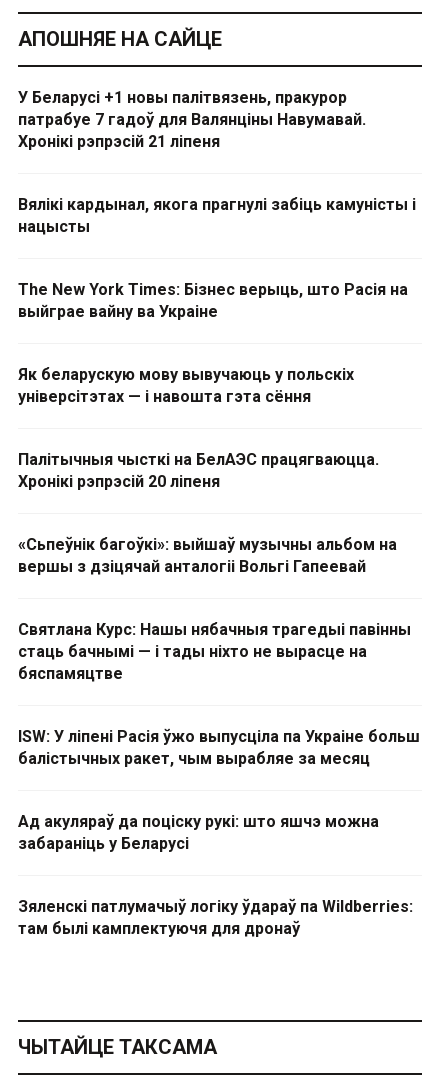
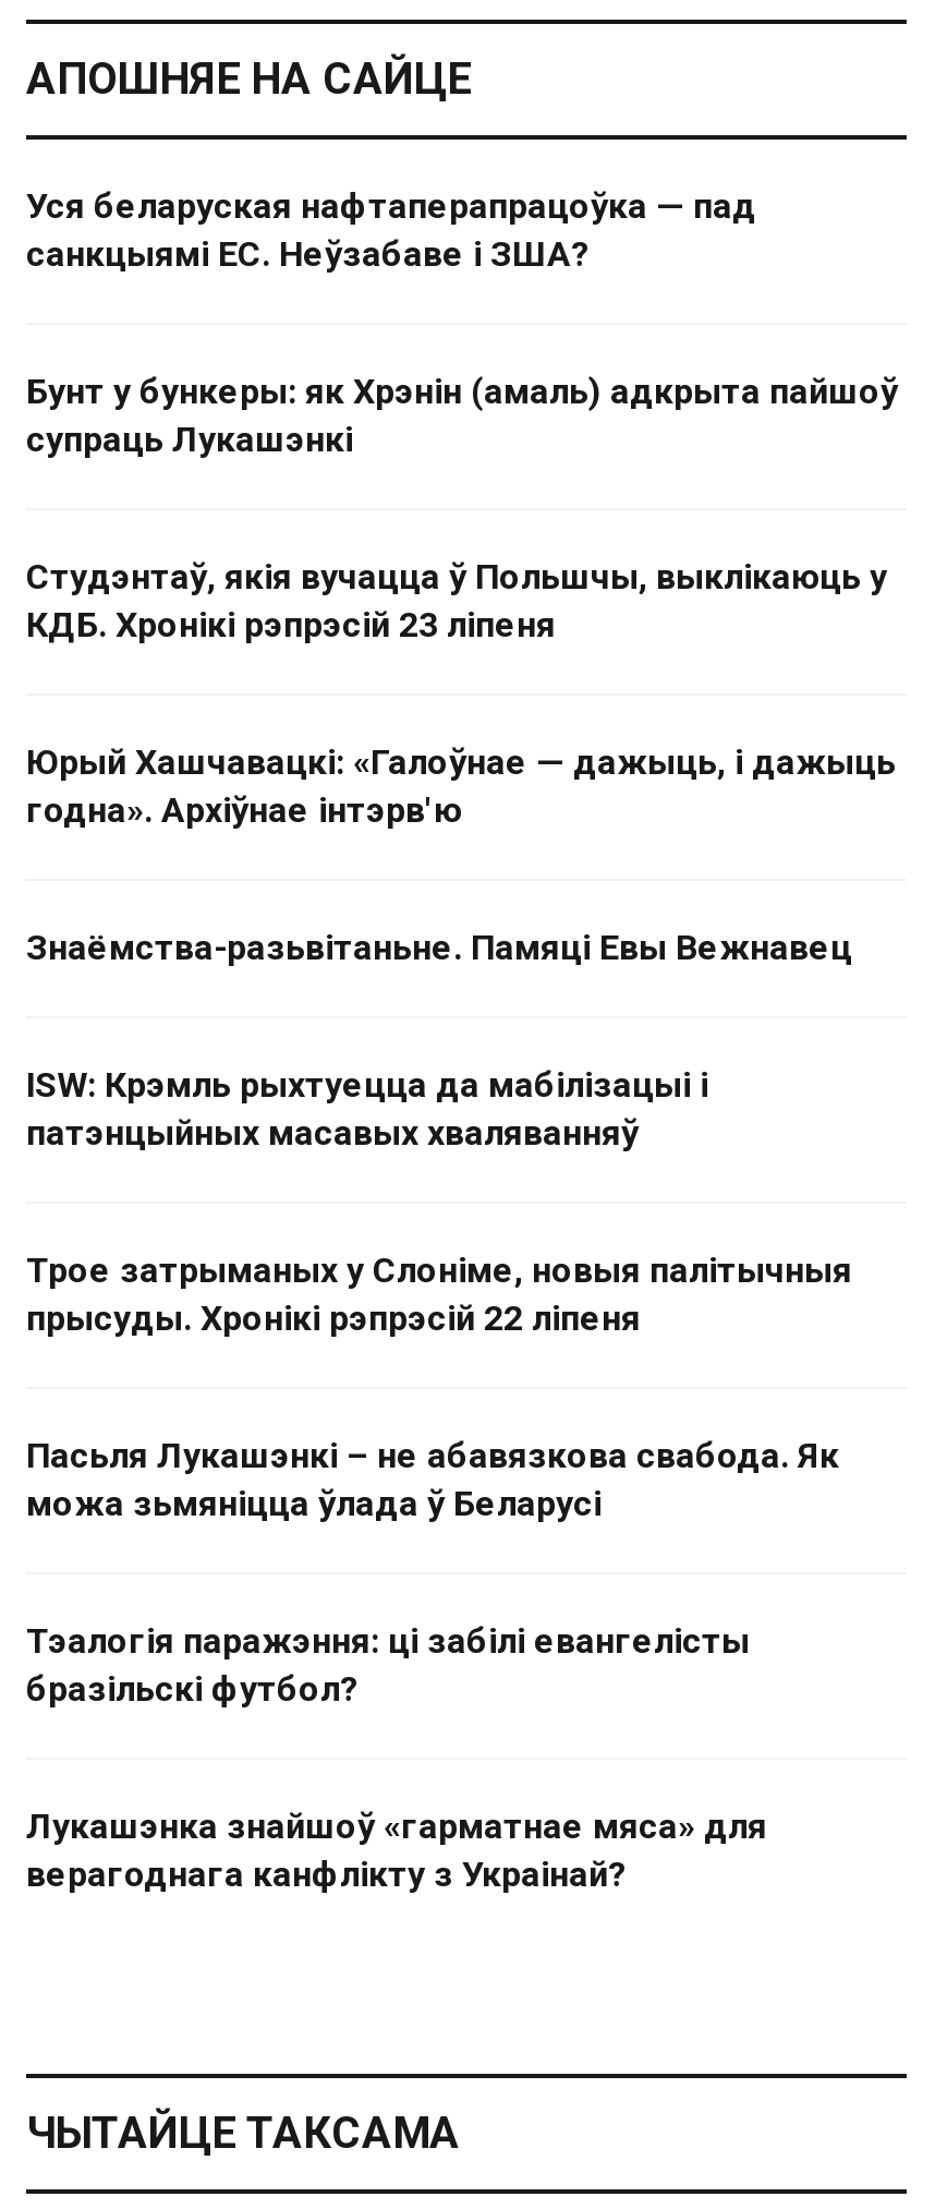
- У Беларусі +1 новы палітвязень, пракурор
- патрабуе 7 гадоў для Валянціны Навумавай.
- Хронікі рэпрэсій 21 ліпеня
+ Уся беларуская нафтаперапрацоўка — пад
+ санкцыямі ЕС. Неўзабаве і ЗША?

- Вялікі кардынал, якога прагнулі забіць камуністы і
- нацысты
+ Бунт у бункеры: як Хрэнін (амаль) адкрыта пайшоў
+ супраць Лукашэнкі

- The New York Times: Бізнес верыць, што Расія на
- выйграе вайну ва Украіне
+ Студэнтаў, якія вучацца ў Польшчы, выклікаюць у
+ КДБ. Хронікі рэпрэсій 23 ліпеня

- Як беларускую мову вывучаюць у польскіх
- універсітэтах — і навошта гэта сёння
+ Юрый Хашчавацкі: «Галоўнае — дажыць, і дажыць
+ годна». Архіўнае інтэрв'ю

- Палітычныя чысткі на БелАЭС працягваюцца.
- Хронікі рэпрэсій 20 ліпеня
+ Знаёмства-разьвітаньне. Памяці Евы Вежнавец

- «Сьпеўнік багоўкі»: выйшаў музычны альбом на
- вершы з дзіцячай анталогіі Вольгі Гапеевай
+ ISW: Крэмль рыхтуецца да мабілізацыі і
+ патэнцыйных масавых хваляванняў

- Святлана Курс: Нашы нябачныя трагедыі павінны
- стаць бачнымі — і тады ніхто не вырасце на
- бяспамяцтве
+ Трое затрыманых у Слоніме, новыя палітычныя
+ прысуды. Хронікі рэпрэсій 22 ліпеня

- ISW: У ліпені Расія ўжо выпусціла па Украіне больш
- балістычных ракет, чым вырабляе за месяц
+ Пасьля Лукашэнкі – не абавязкова свабода. Як
+ можа зьмяніцца ўлада ў Беларусі

- Ад акуляраў да поціску рукі: што яшчэ можна
- забараніць у Беларусі
+ Тэалогія паражэння: ці забілі евангелісты
+ бразільскі футбол?

- Зяленскі патлумачыў логіку ўдараў па Wildberries:
- там былі камплектуючя для дронаў
+ Лукашэнка знайшоў «гарматнае мяса» для
+ верагоднага канфлікту з Украінай?
